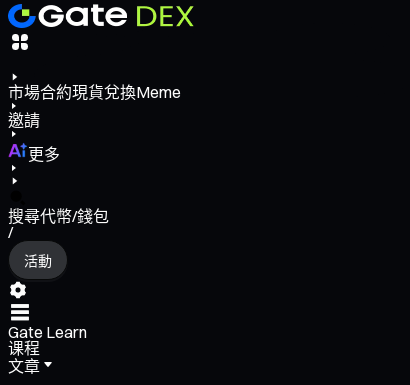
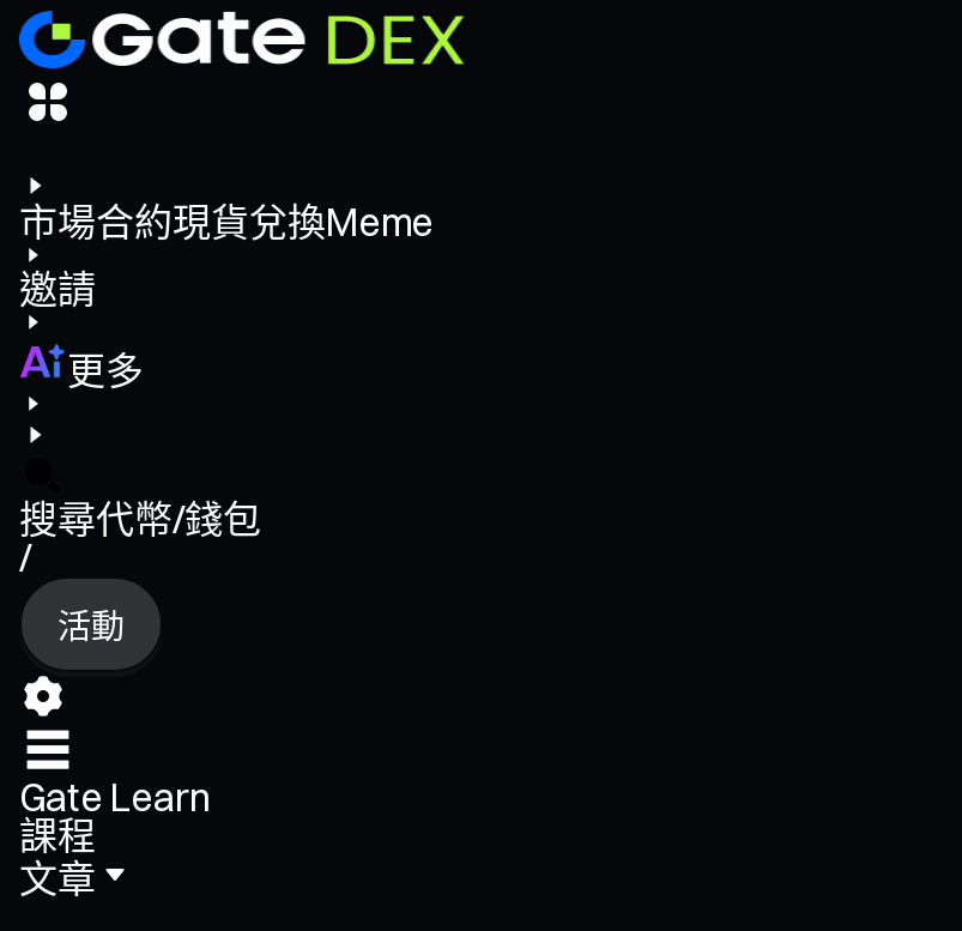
- 课程
+ 課程
